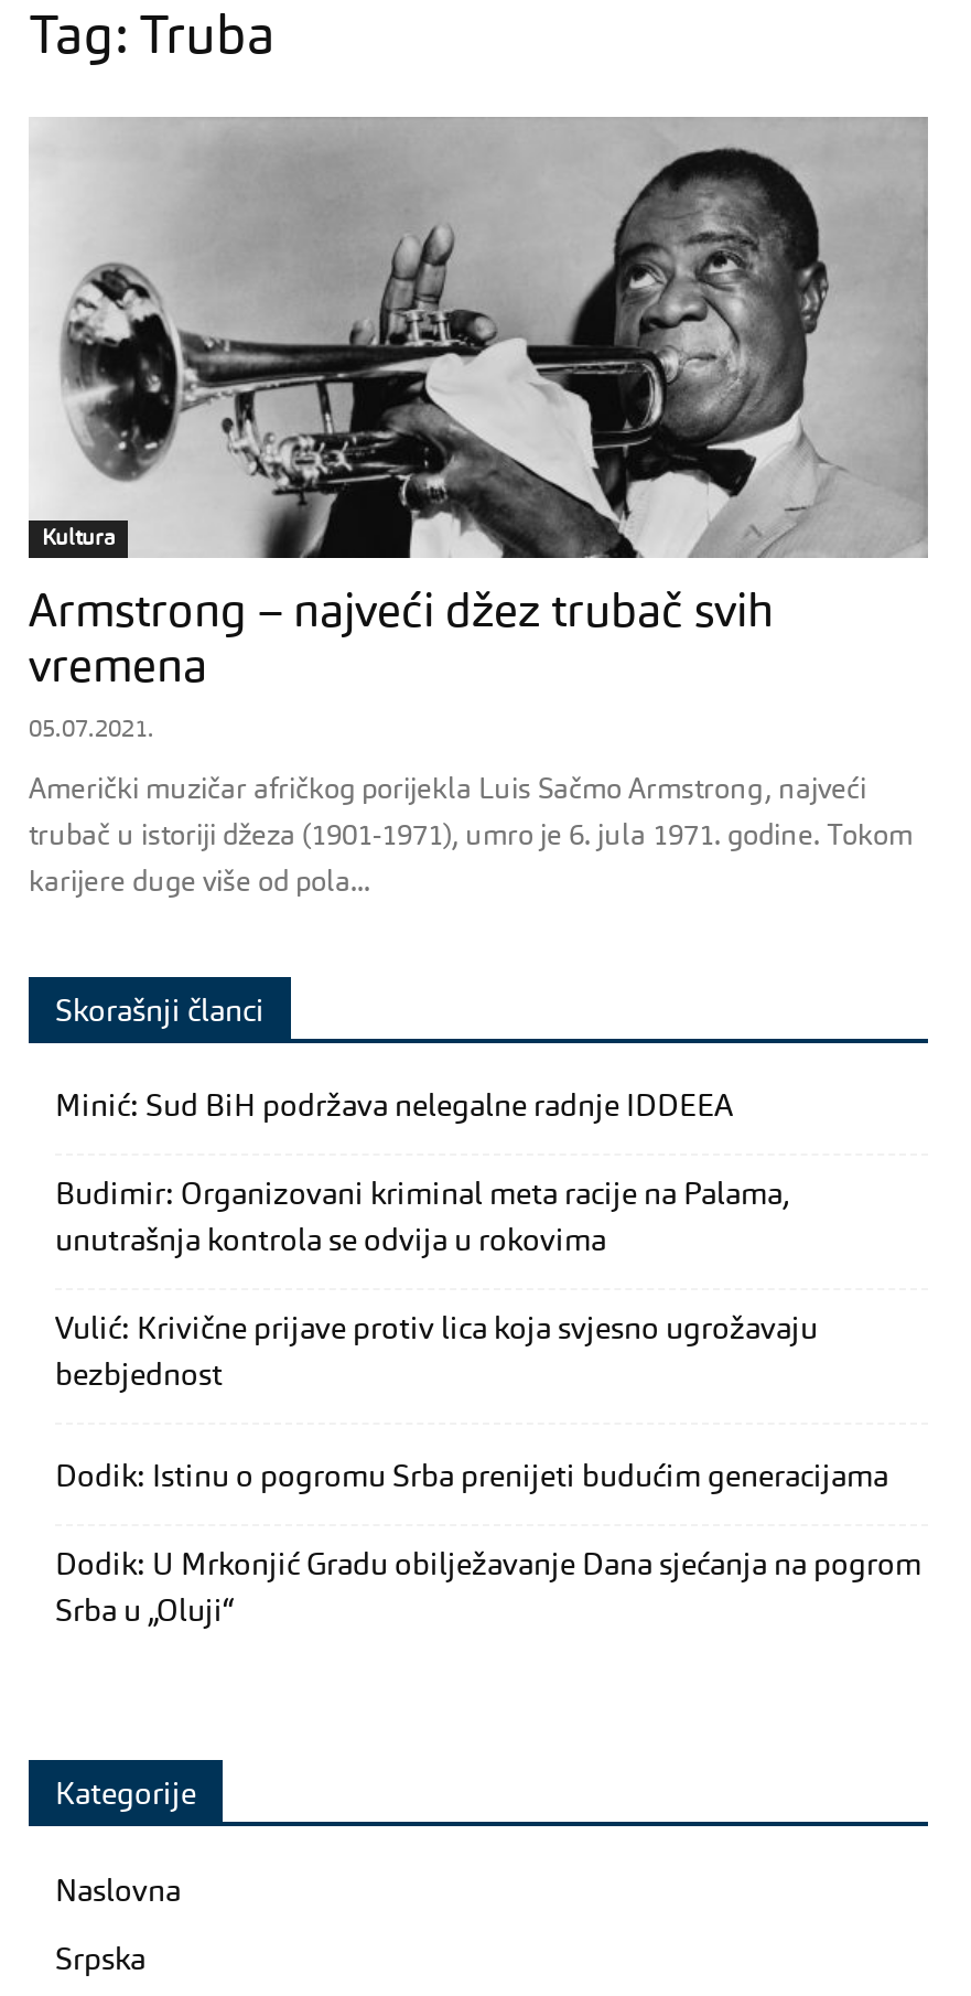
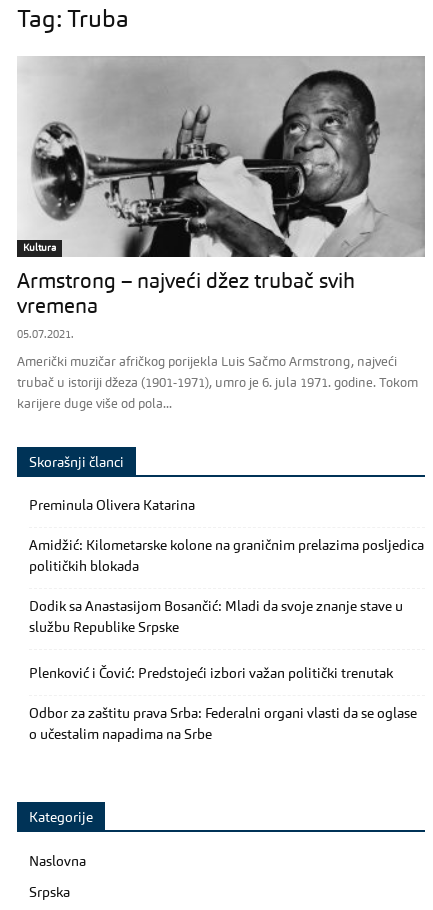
- Minić: Sud BiH podržava nelegalne radnje IDDEEA
+ Preminula Olivera Katarina

- Budimir: Organizovani kriminal meta racije na Palama,
+ Amidžić: Kilometarske kolone na graničnim prelazima posljedica

- unutrašnja kontrola se odvija u rokovima
+ političkih blokada

- Vulić: Krivične prijave protiv lica koja svjesno ugrožavaju
+ Dodik sa Anastasijom Bosančić: Mladi da svoje znanje stave u

- bezbjednost
+ službu Republike Srpske

- Dodik: Istinu o pogromu Srba prenijeti budućim generacijama
+ Plenković i Čović: Predstojeći izbori važan politički trenutak

- Dodik: U Mrkonjić Gradu obilježavanje Dana sjećanja na pogrom
+ Odbor za zaštitu prava Srba: Federalni organi vlasti da se oglase

- Srba u „Oluji“
+ o učestalim napadima na Srbe
